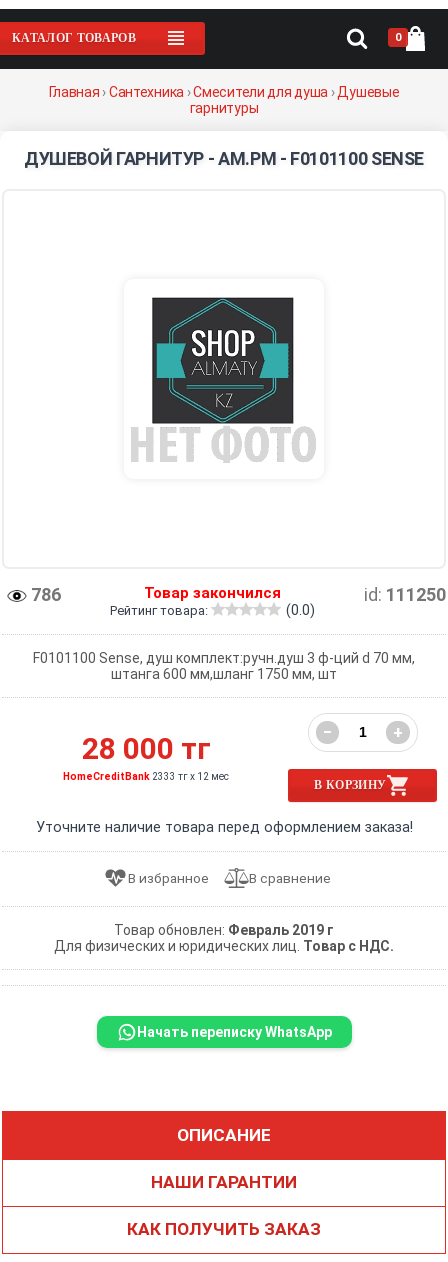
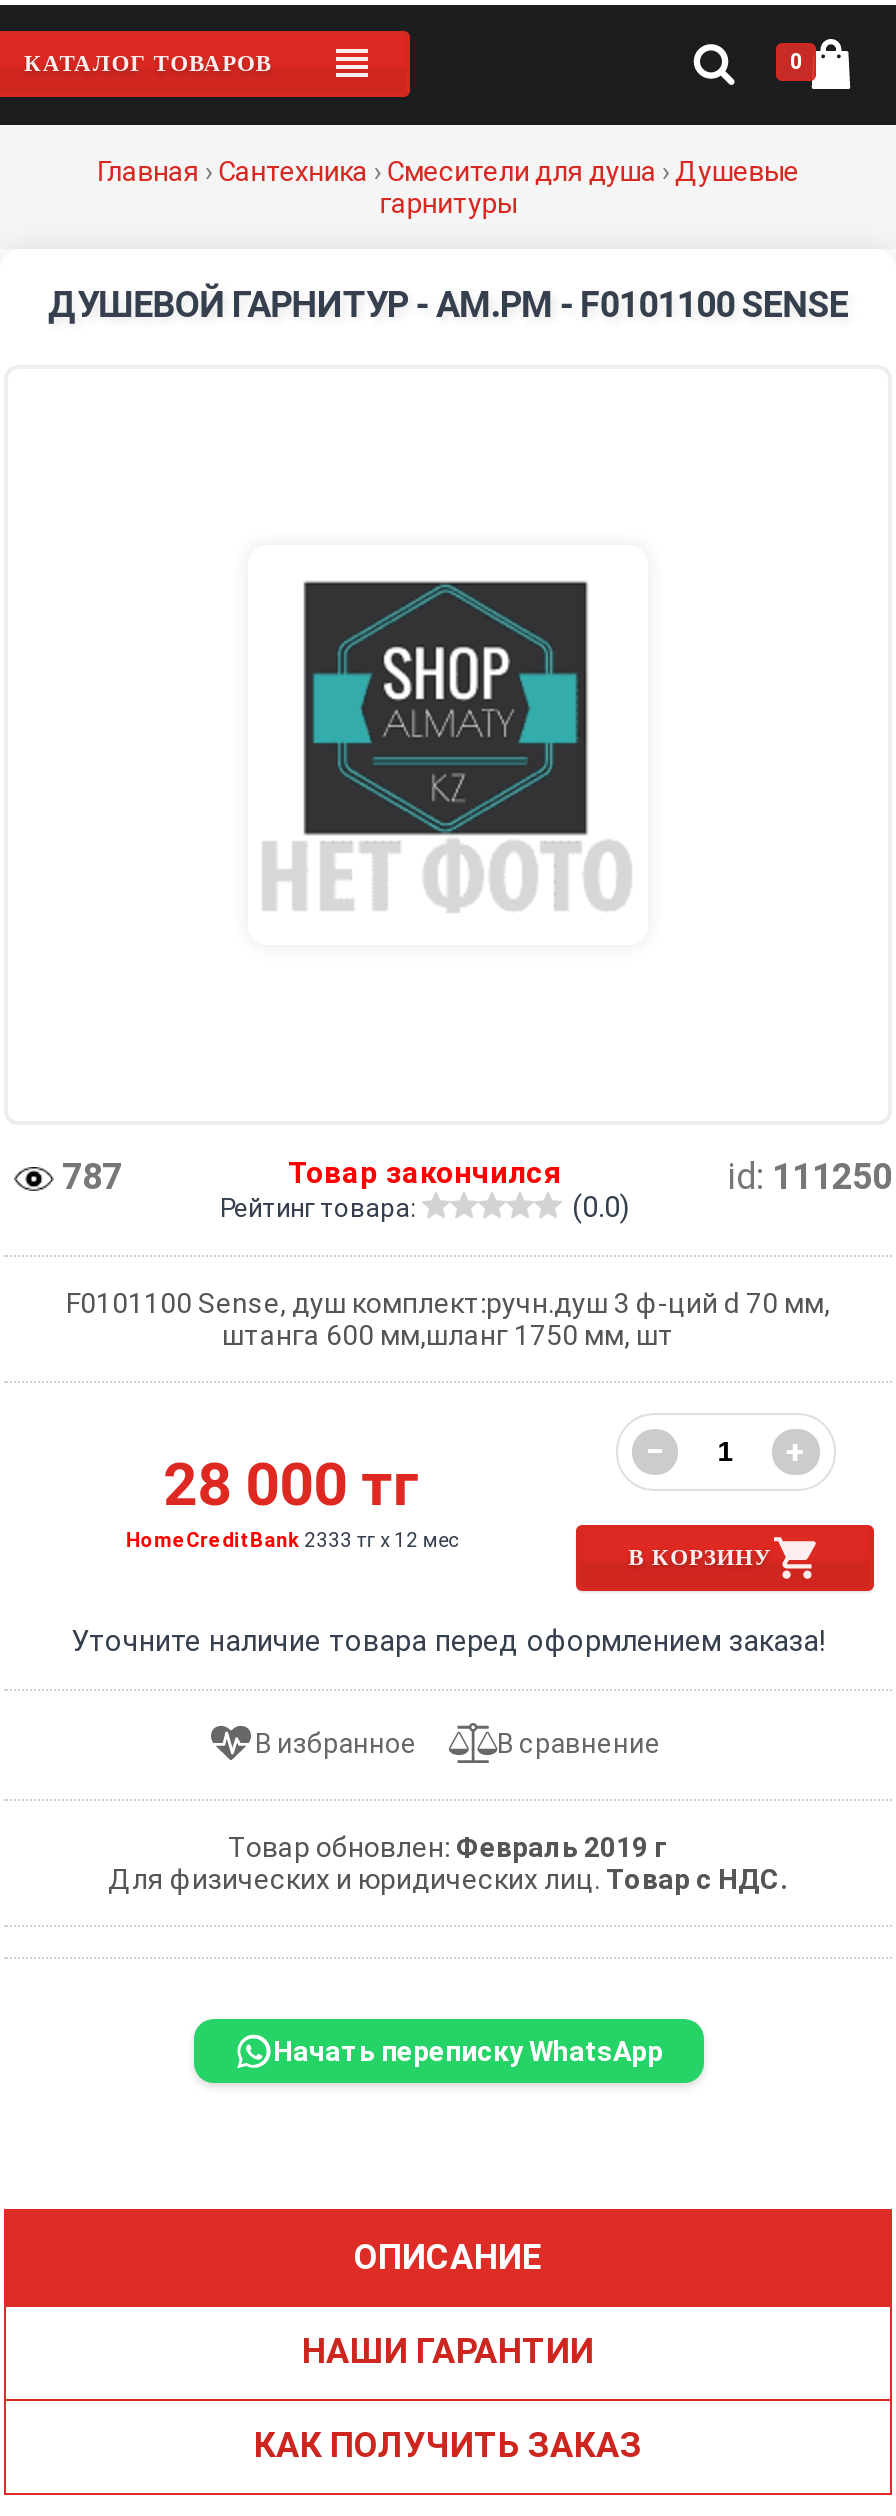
- 786
+ 787
